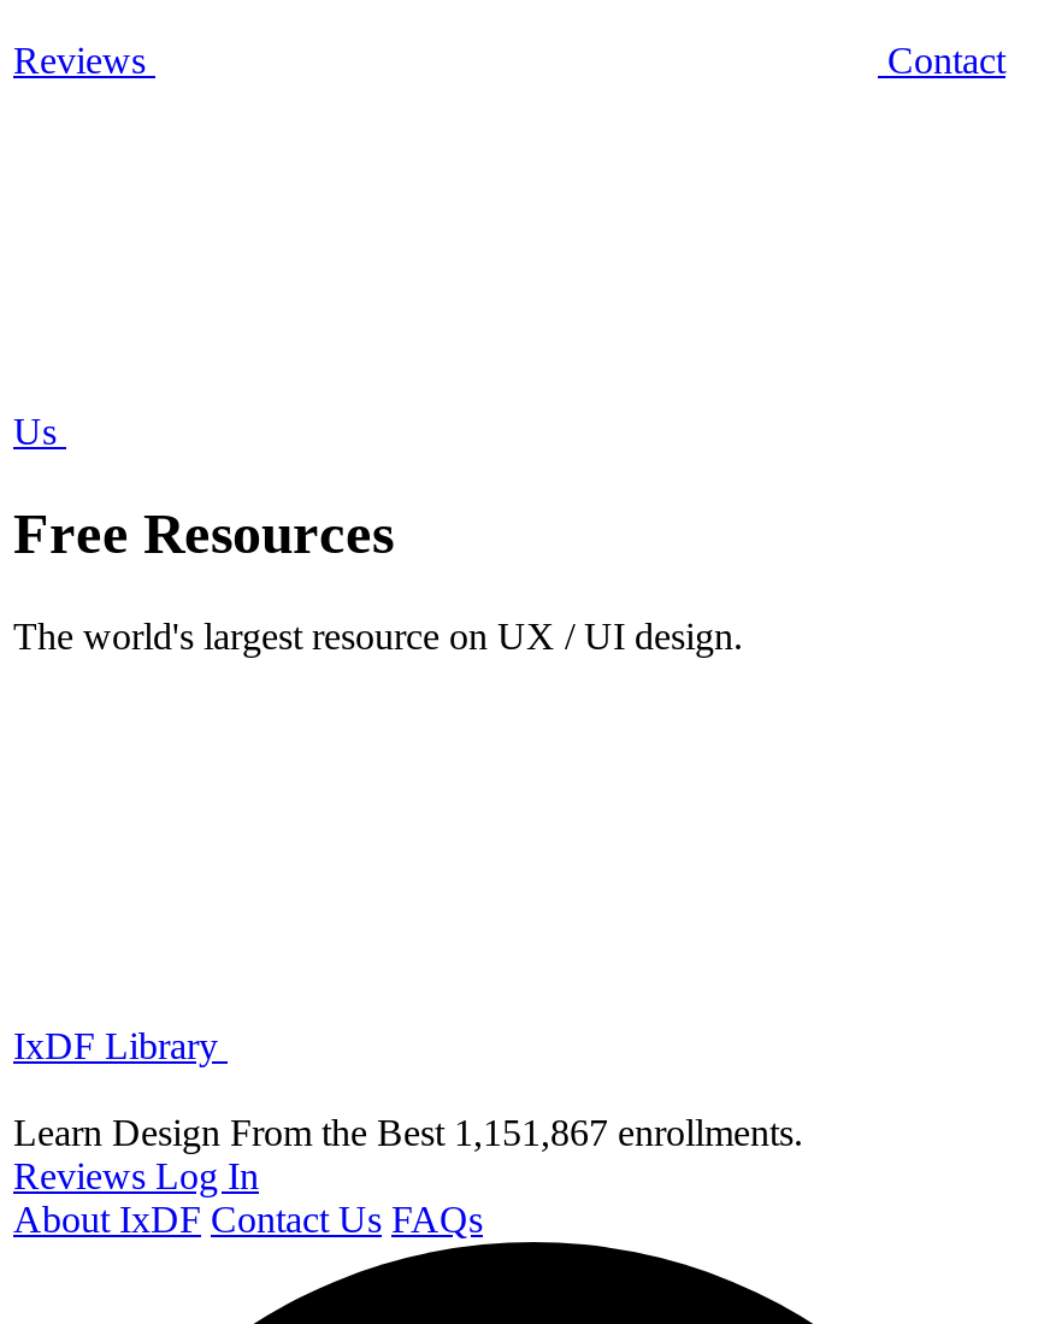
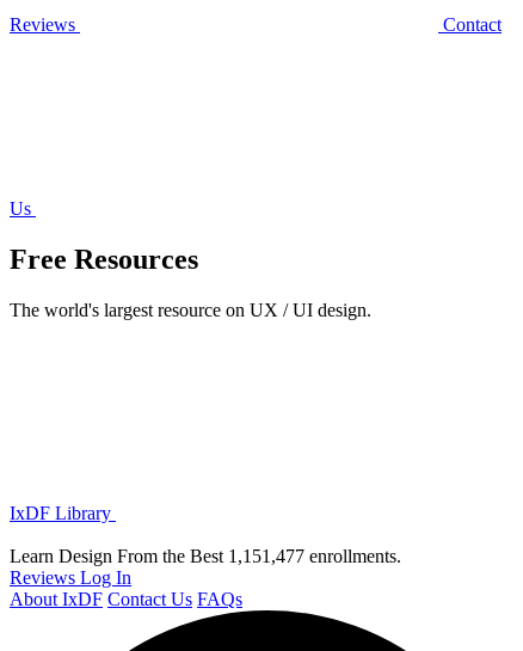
- Learn Design From the Best 1,151,867 enrollments.
+ Learn Design From the Best 1,151,477 enrollments.
